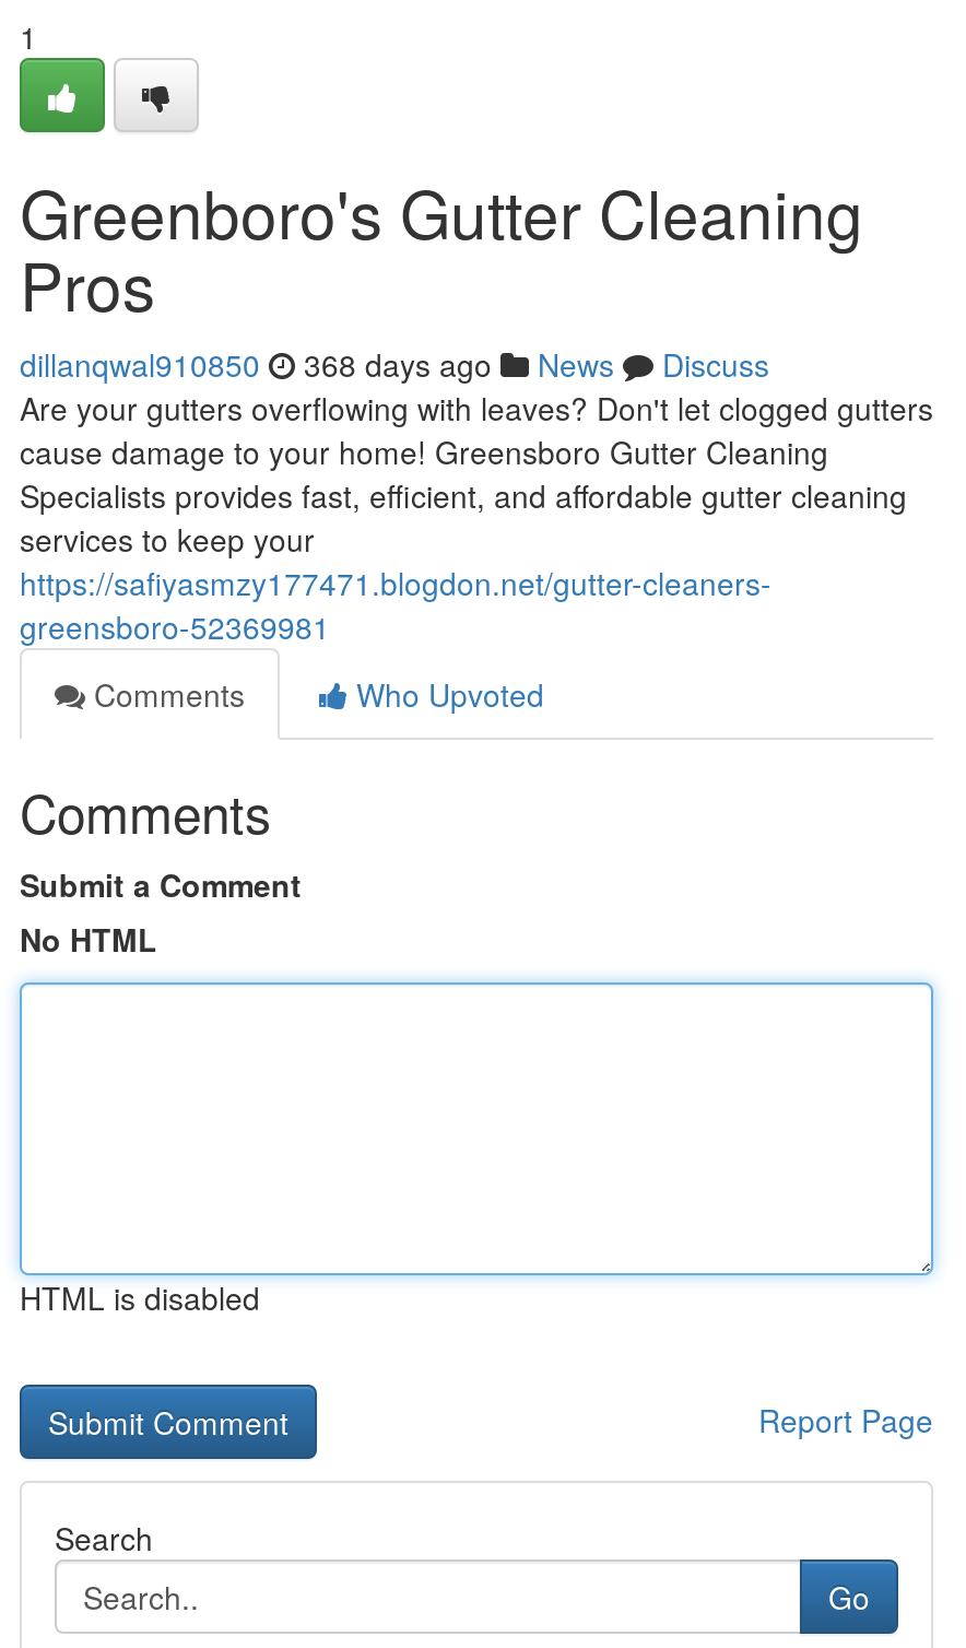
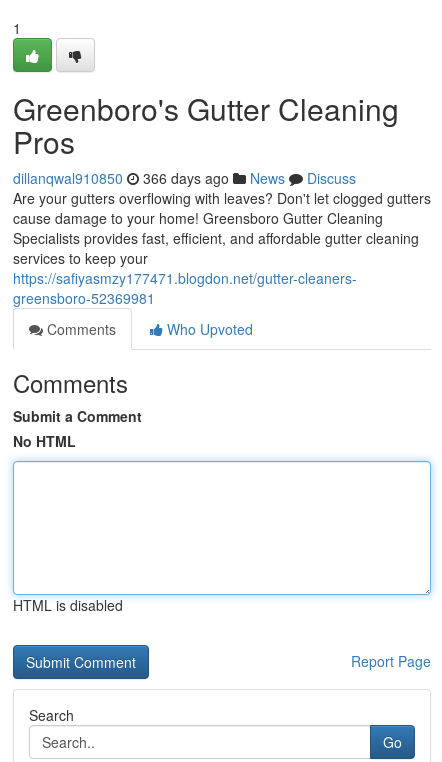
- dillanqwal910850 368 days ago News Discuss
+ dillanqwal910850 366 days ago News Discuss
